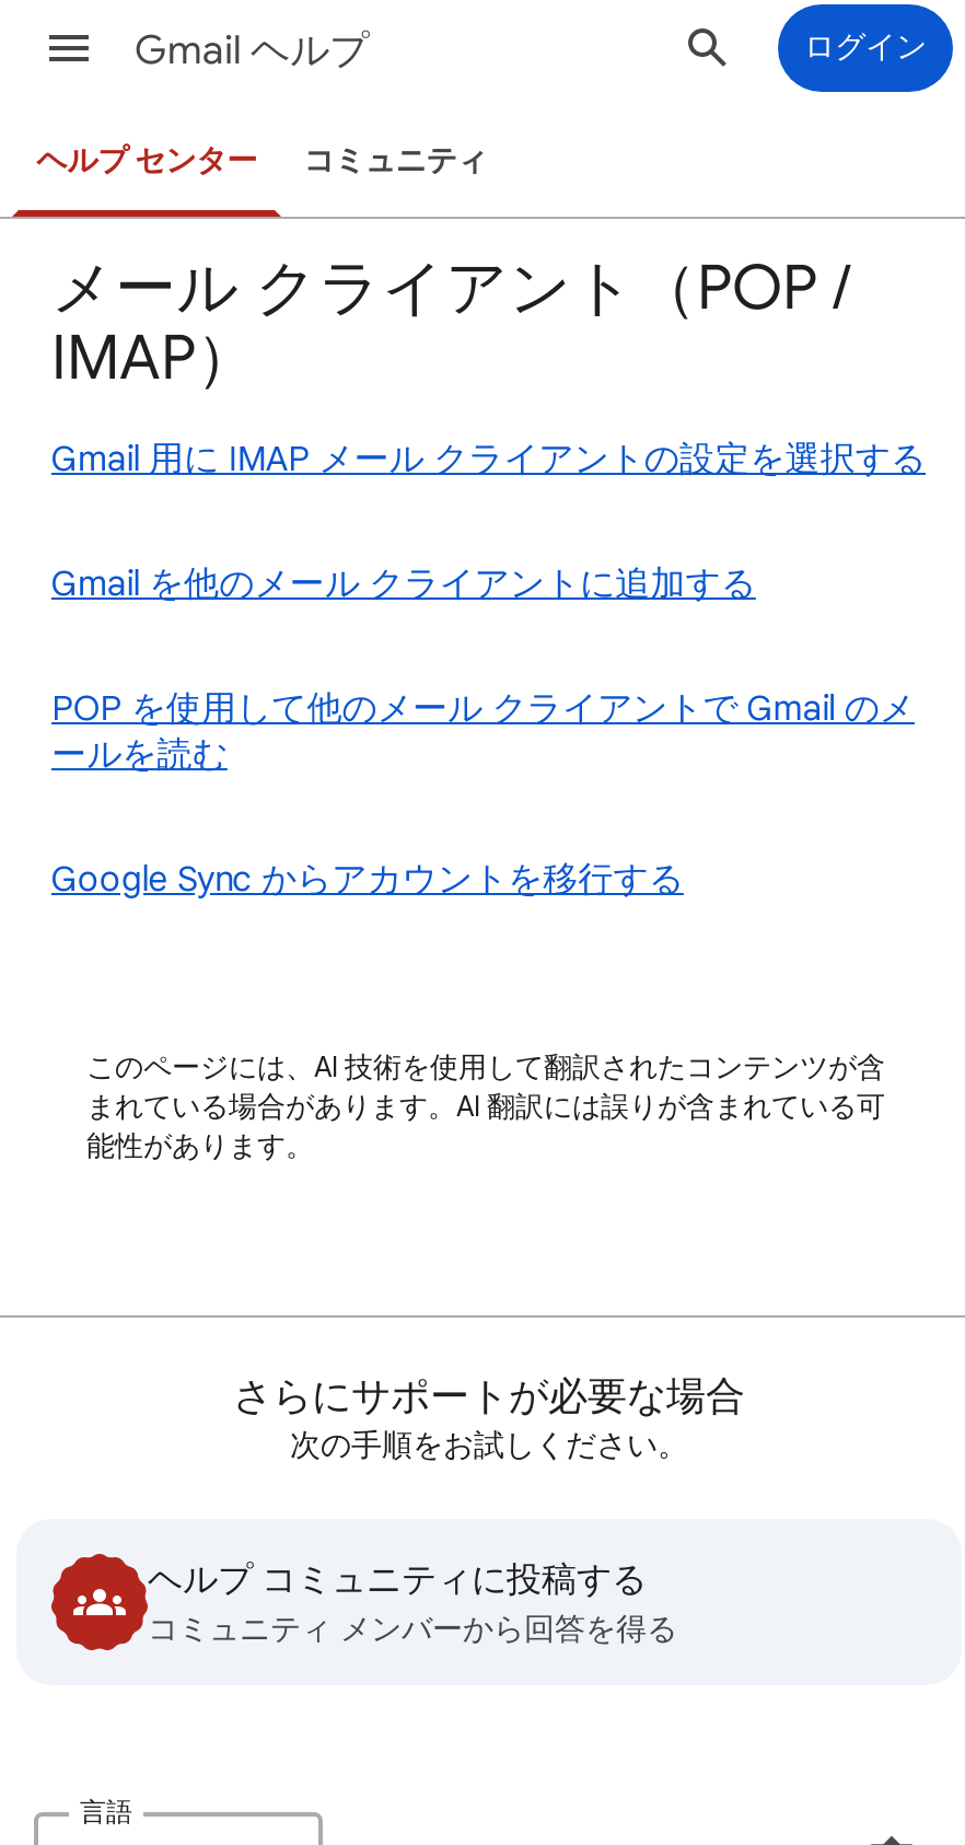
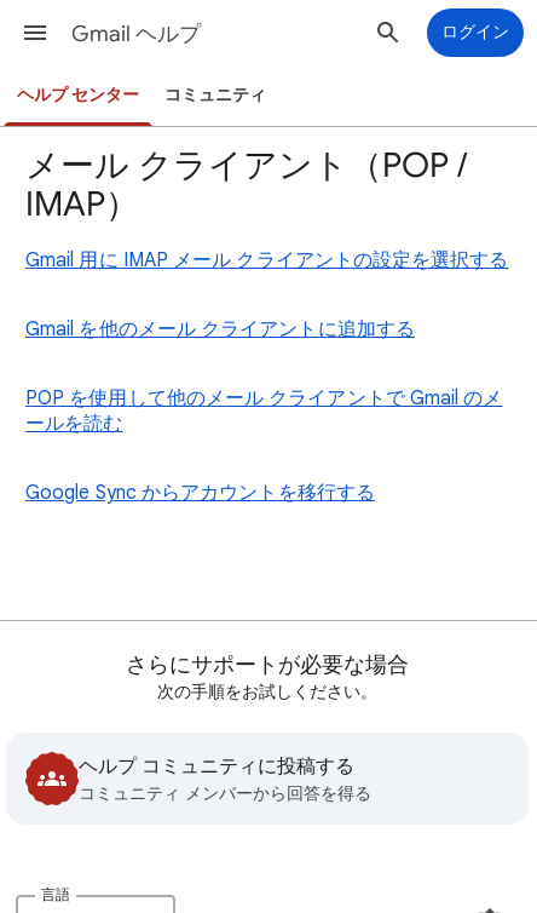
- このページには、AI 技術を使用して翻訳されたコンテンツが含
- まれている場合があります。AI 翻訳には誤りが含まれている可
- 能性があります。
